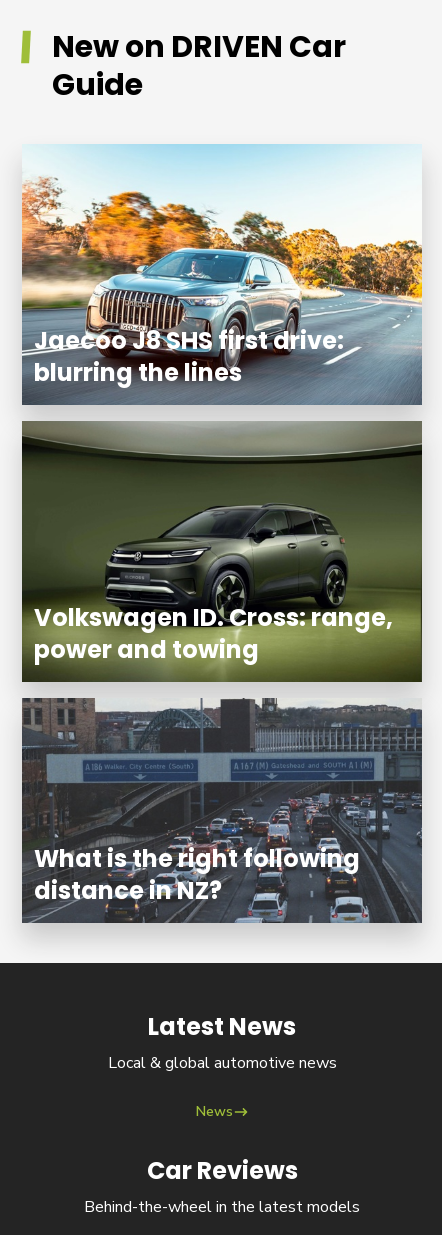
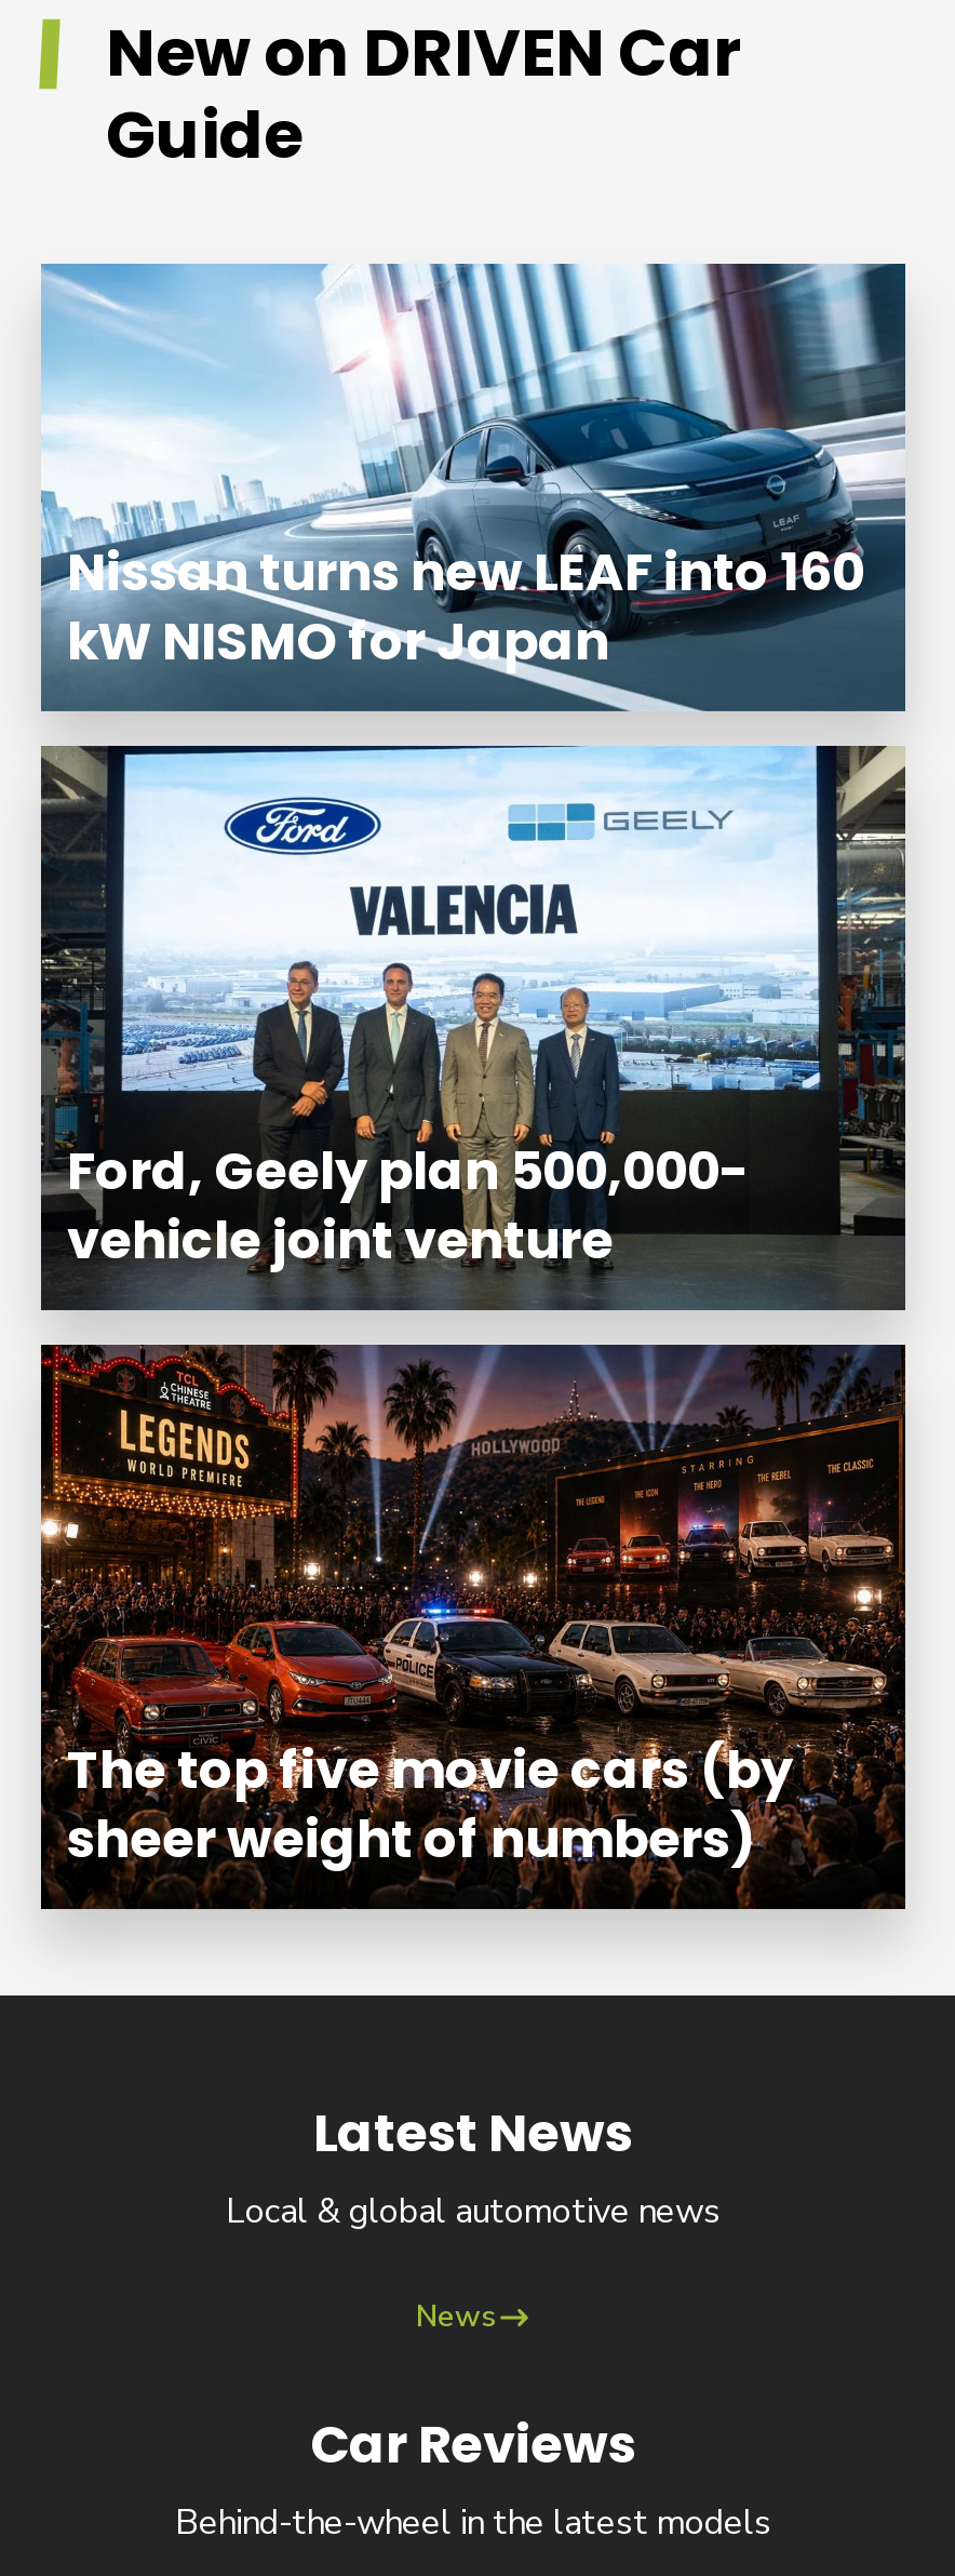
- [image]
- Jaecoo J8 SHS first drive:
- blurring the lines
+ [image]
+ Nissan turns new LEAF into 160
+ kW NISMO for Japan

- Volkswagen ID. Cross: range,
- power and towing
+ Ford, Geely plan 500,000-
+ vehicle joint venture

- What is the right following
- distance in NZ?
+ The top five movie cars (by
+ sheer weight of numbers)
